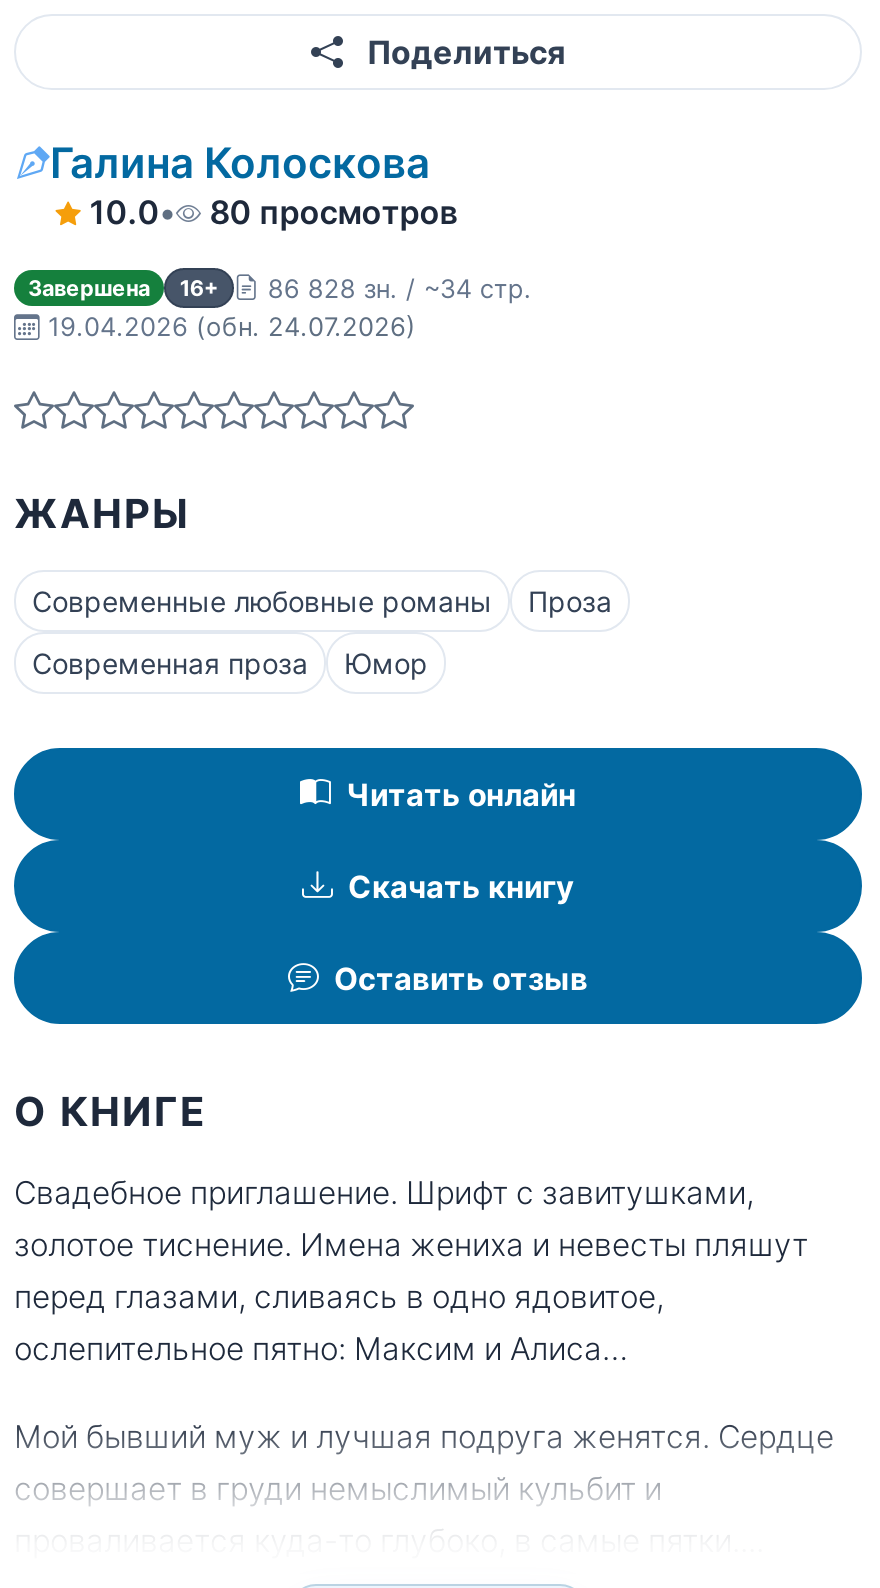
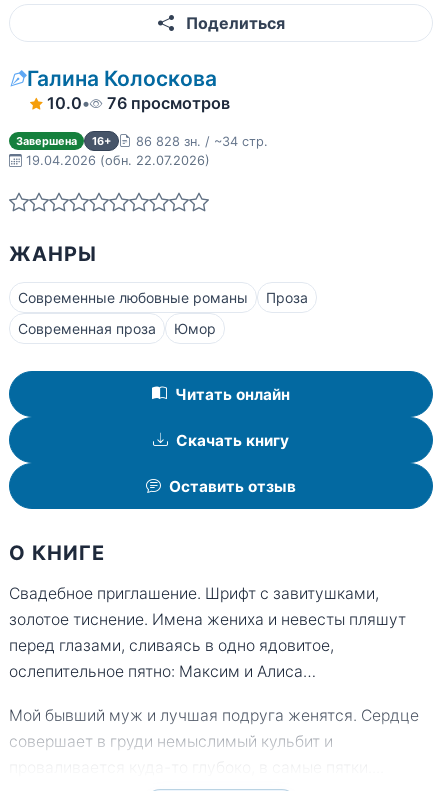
- 10.0• 80 просмотров
+ 10.0• 76 просмотров

- 19.04.2026 (обн. 24.07.2026)
+ 19.04.2026 (обн. 22.07.2026)
